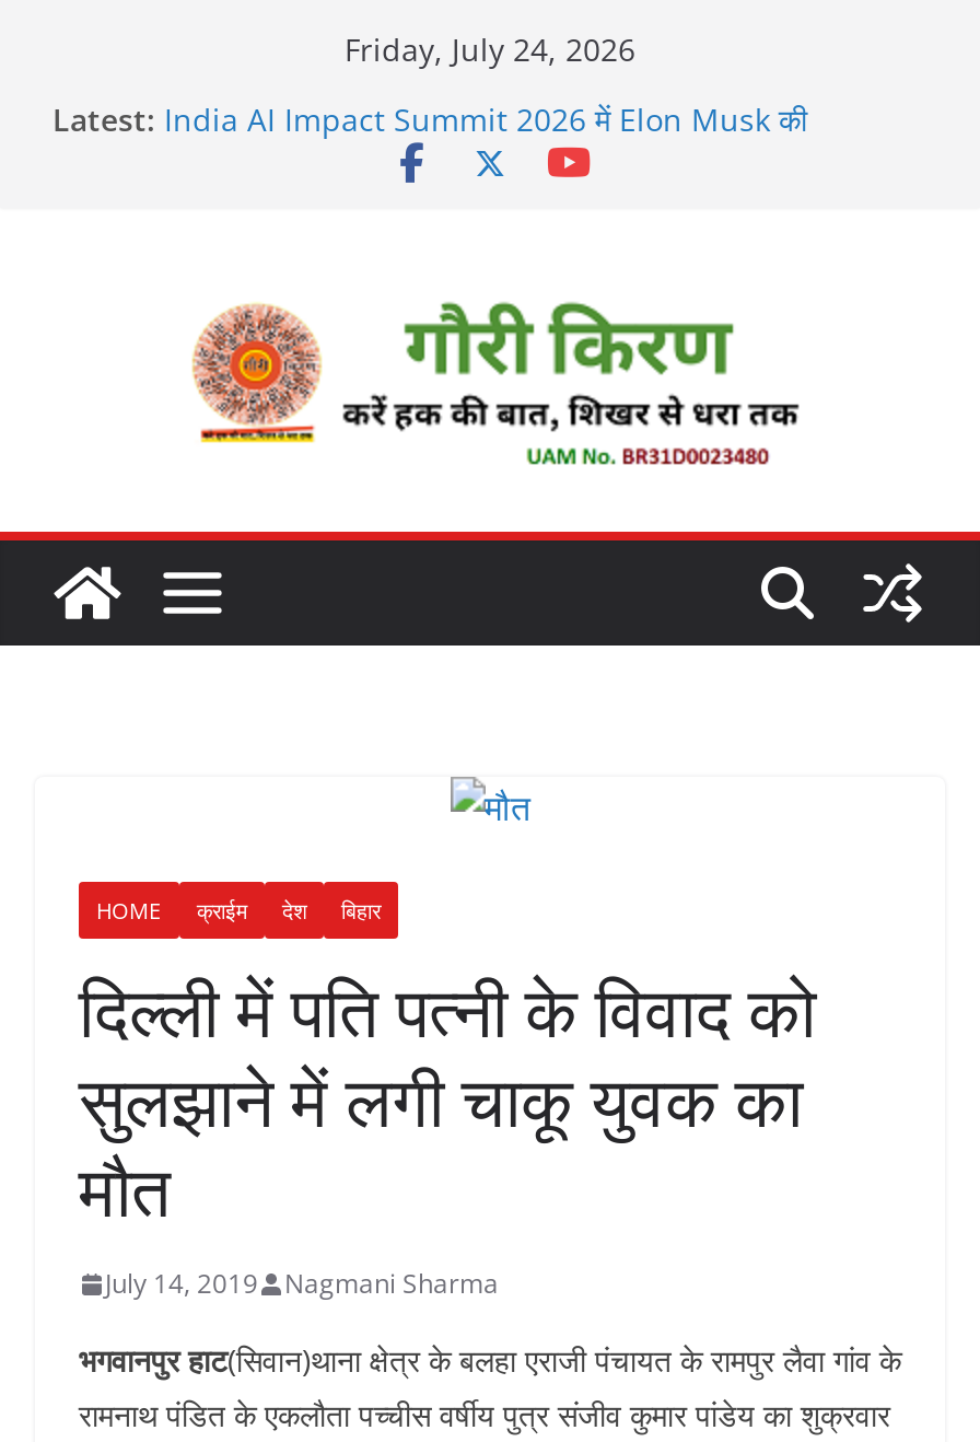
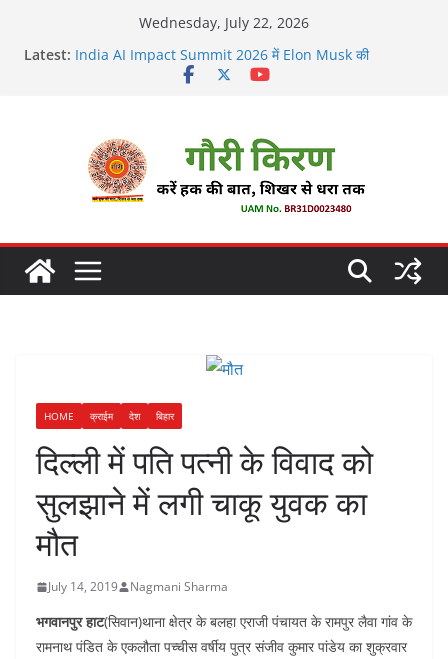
- Friday, July 24, 2026
+ Wednesday, July 22, 2026
